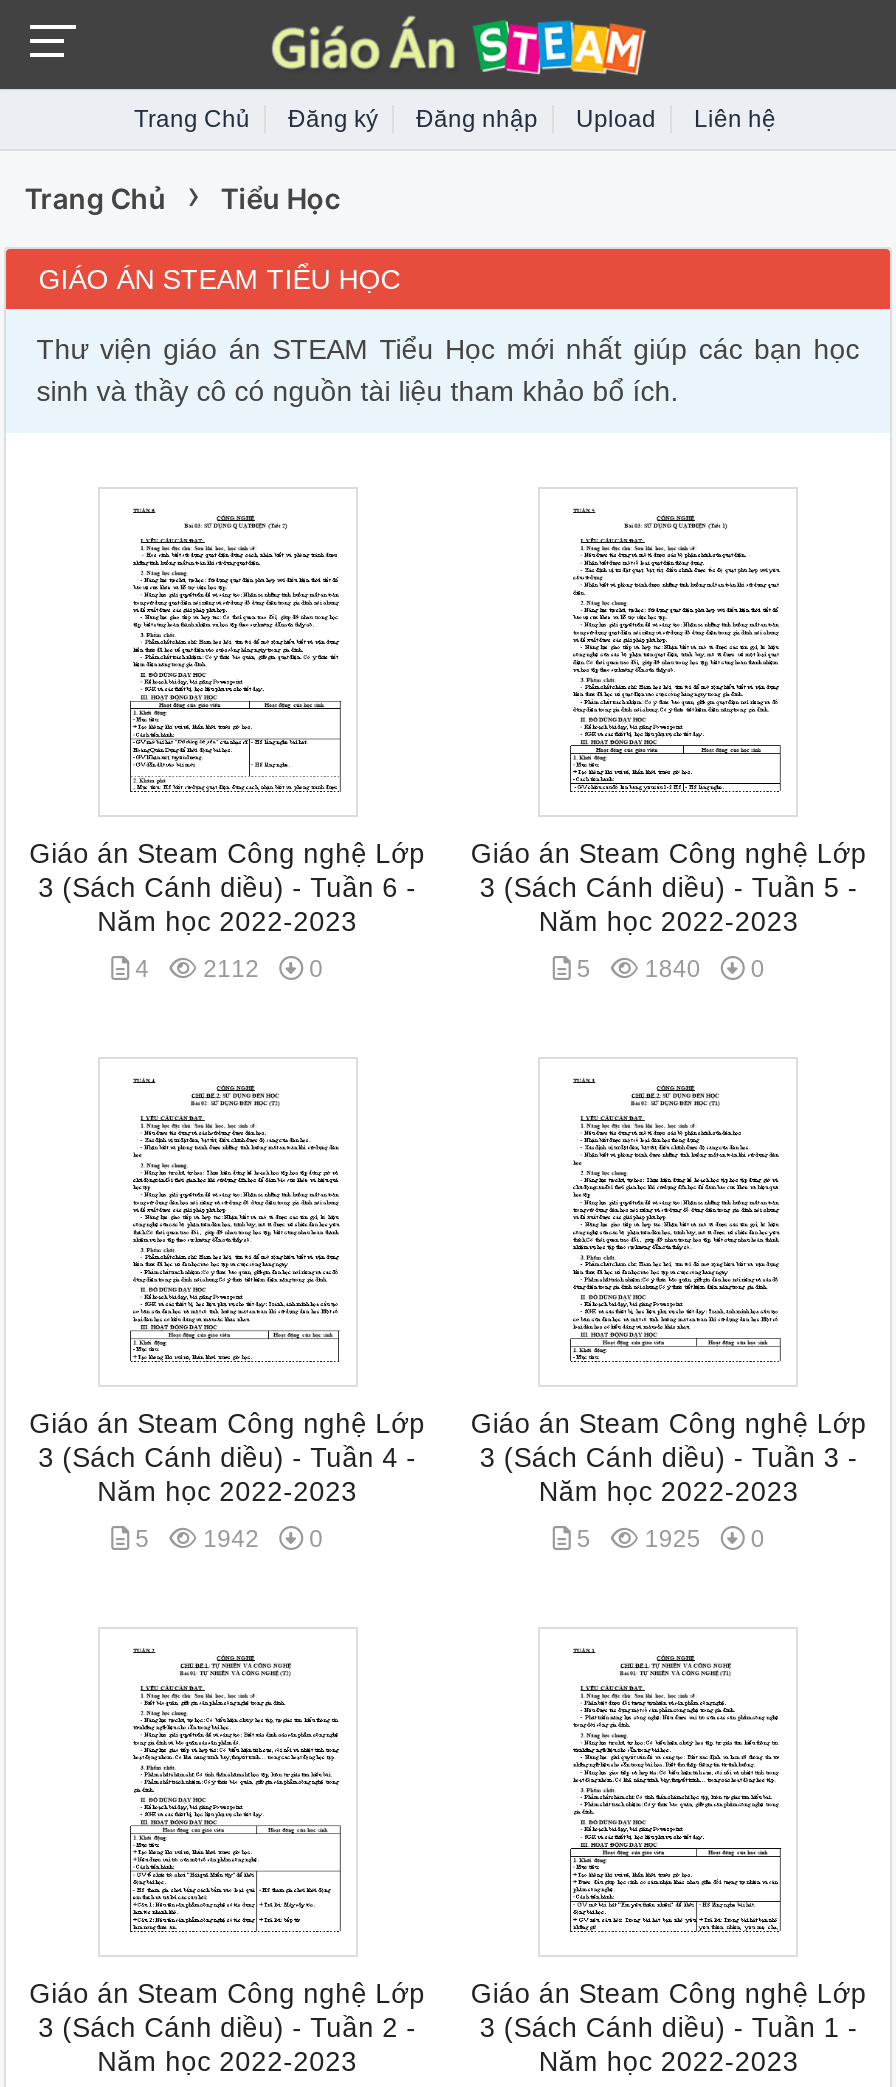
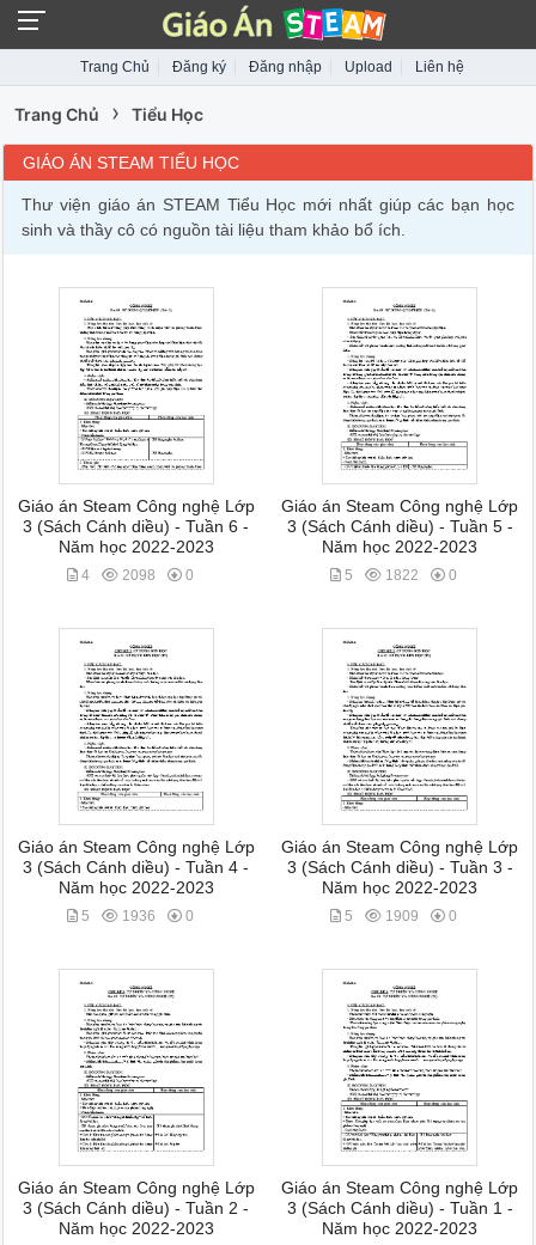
- 4 2112 0
+ 4 2098 0

- 5 1840 0
+ 5 1822 0

- 5 1942 0
+ 5 1936 0

- 5 1925 0
+ 5 1909 0
